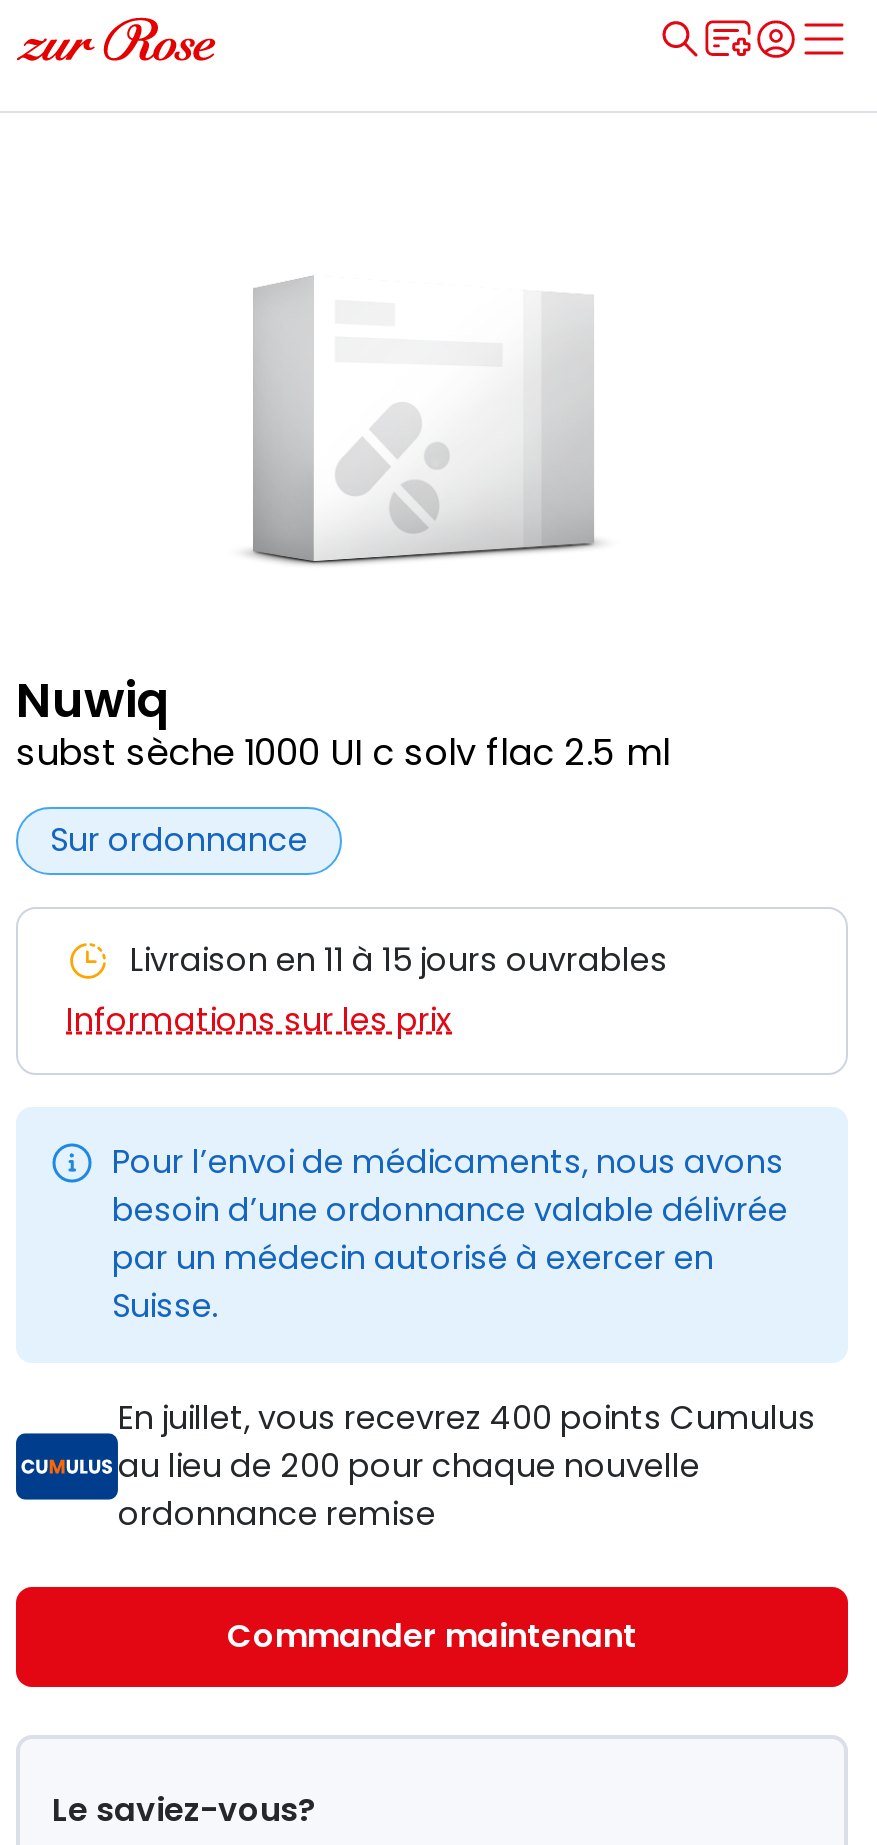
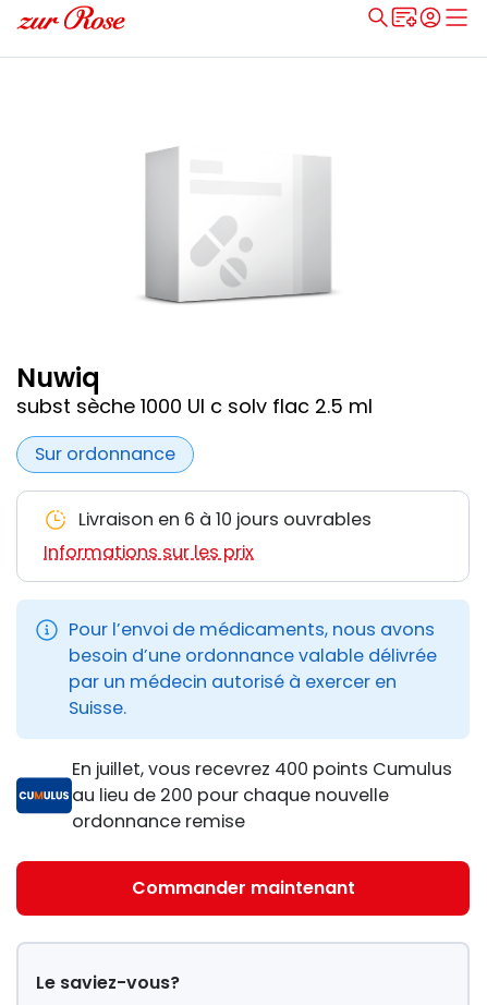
- Livraison en 11 à 15 jours ouvrables
+ Livraison en 6 à 10 jours ouvrables
